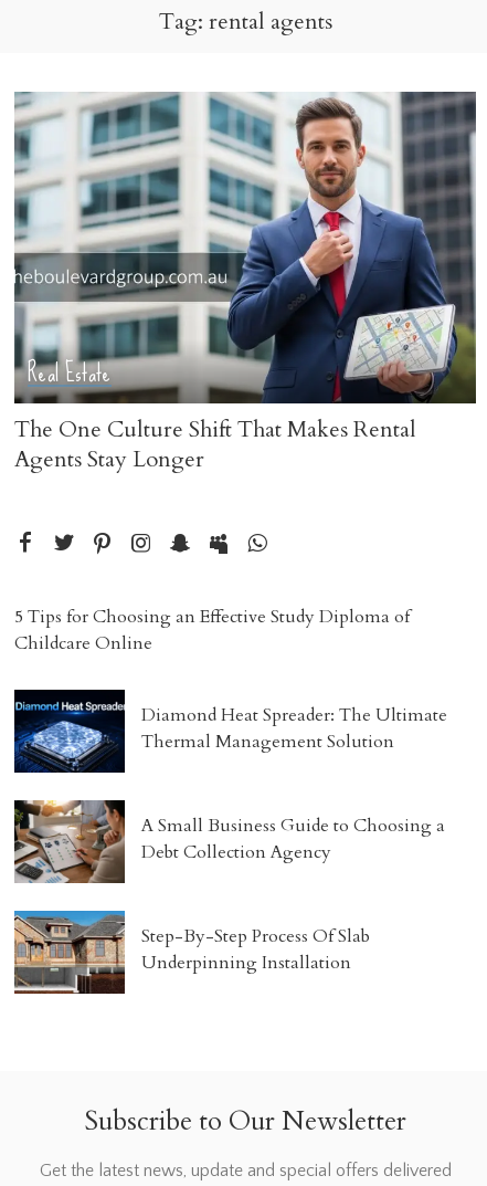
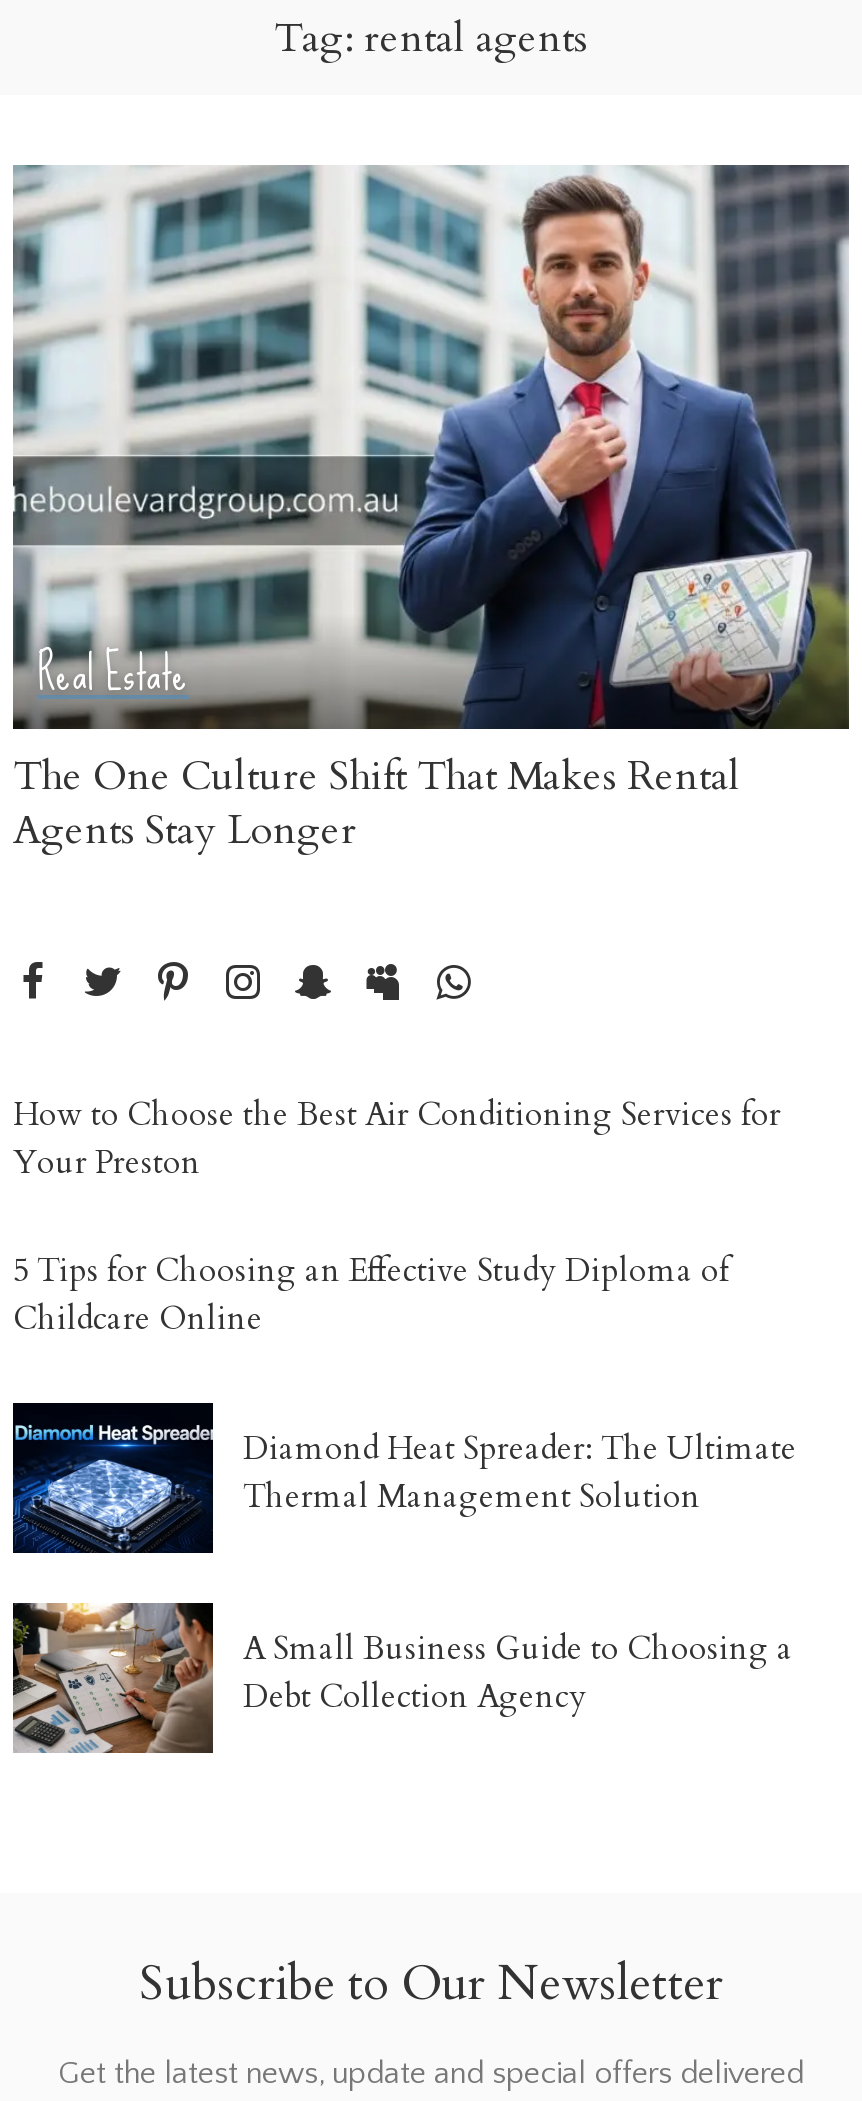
+ How to Choose the Best Air Conditioning Services for
+ Your Preston

moved down: [image] | 5 Tips for Choosing an Effective Study Diploma of | Childcare Online | Diamond Heat Spreader: The Ultimate | Thermal Management Solution | A Small Business Guide to Choosing a | Debt Collection Agency

- [image]
- Step-By-Step Process Of Slab
- Underpinning Installation
